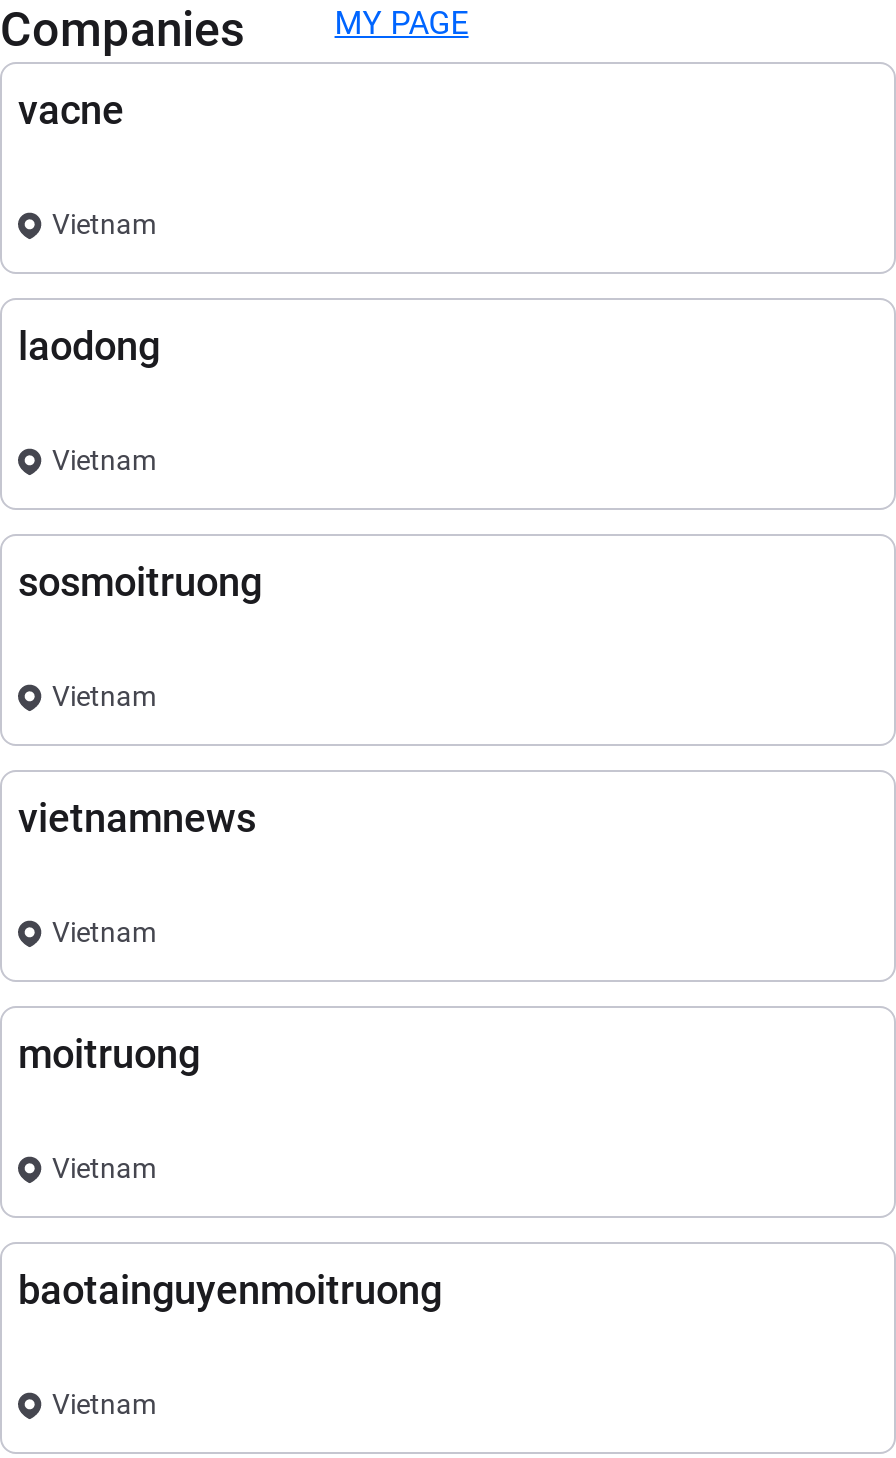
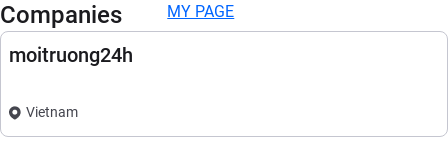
- vacne
- Vietnam
- laodong
- Vietnam
- sosmoitruong
- Vietnam
- vietnamnews
- Vietnam
- moitruong
- Vietnam
- baotainguyenmoitruong
+ moitruong24h
